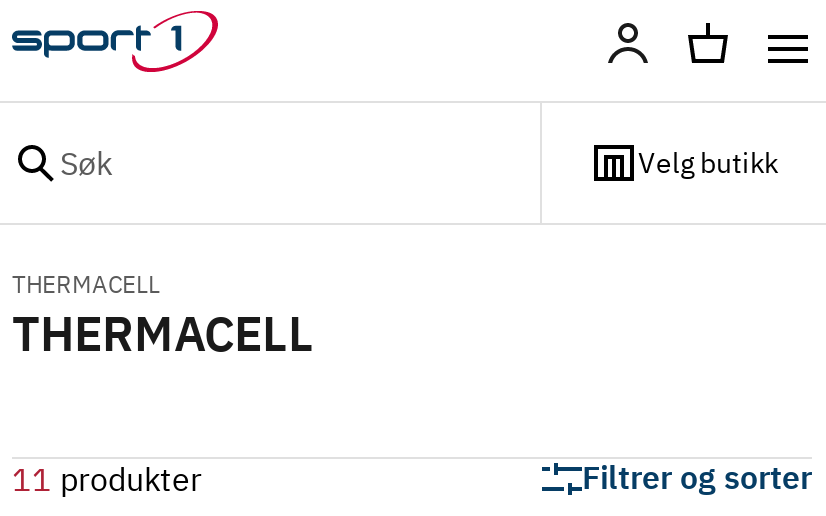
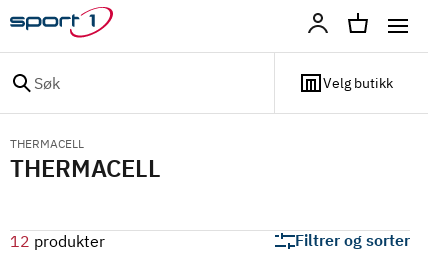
- 11 produkter
+ 12 produkter
